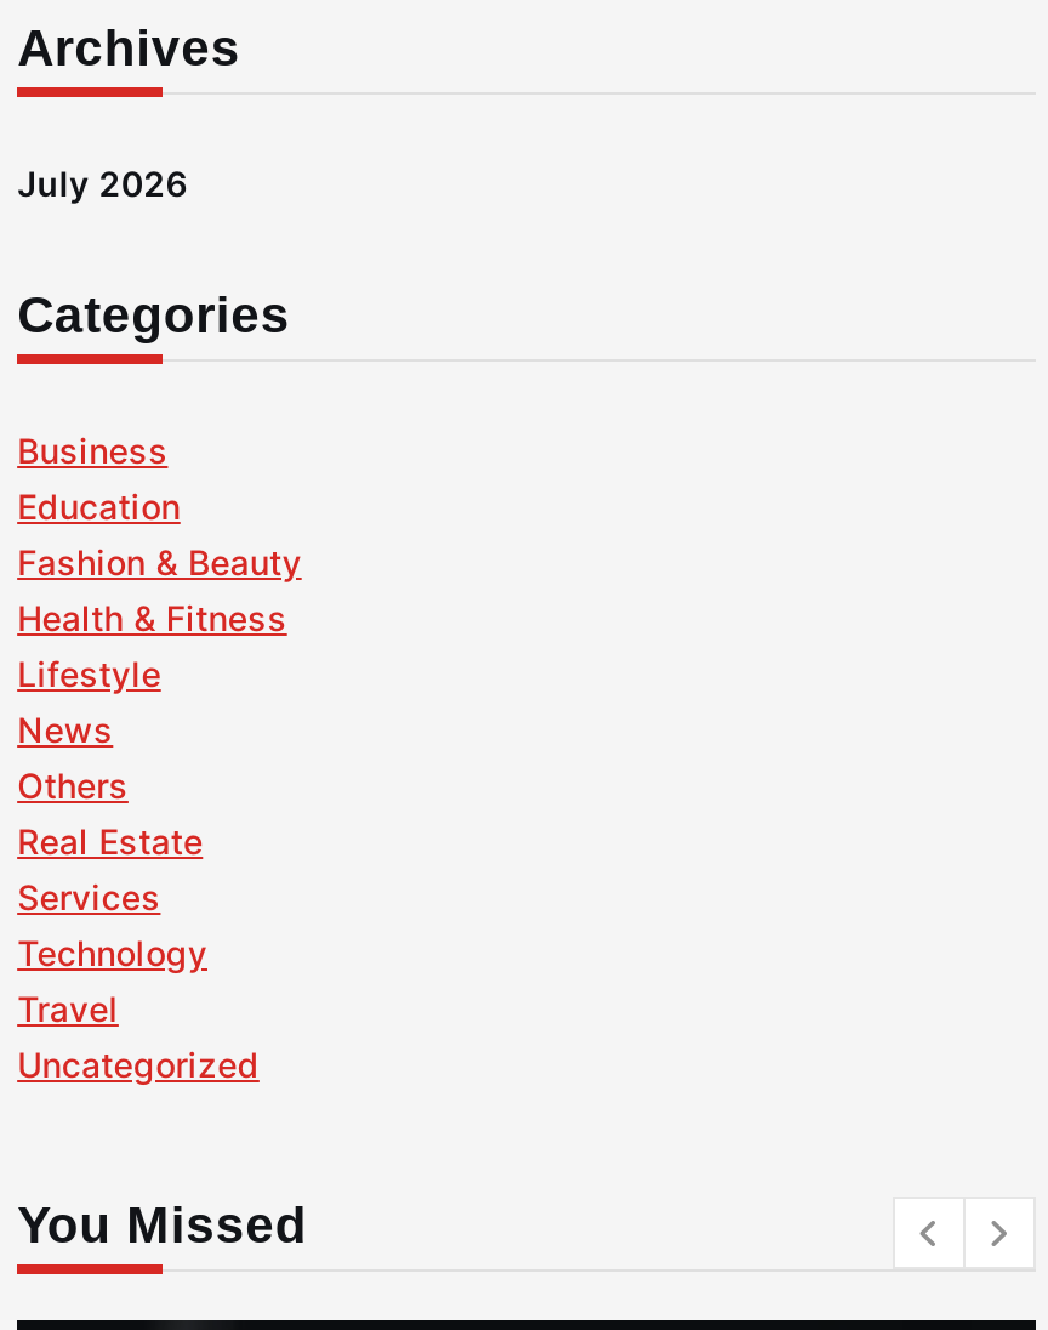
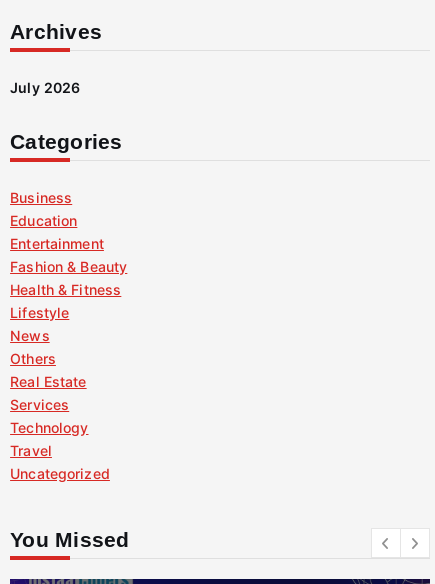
+ Entertainment
